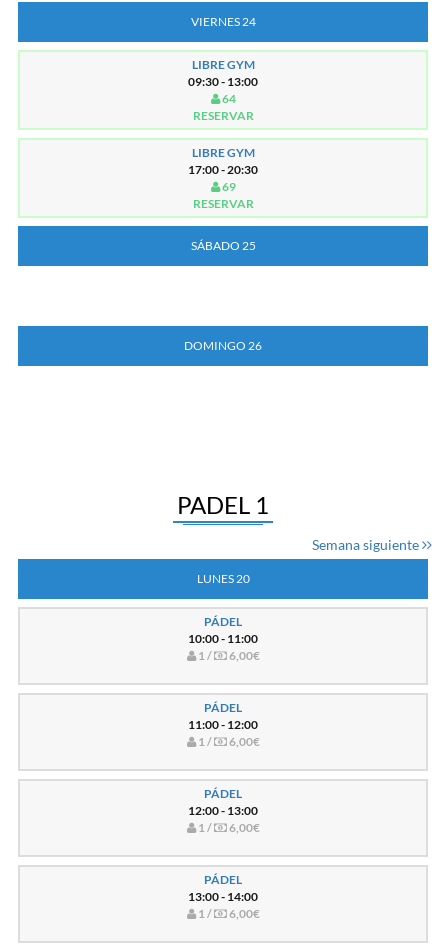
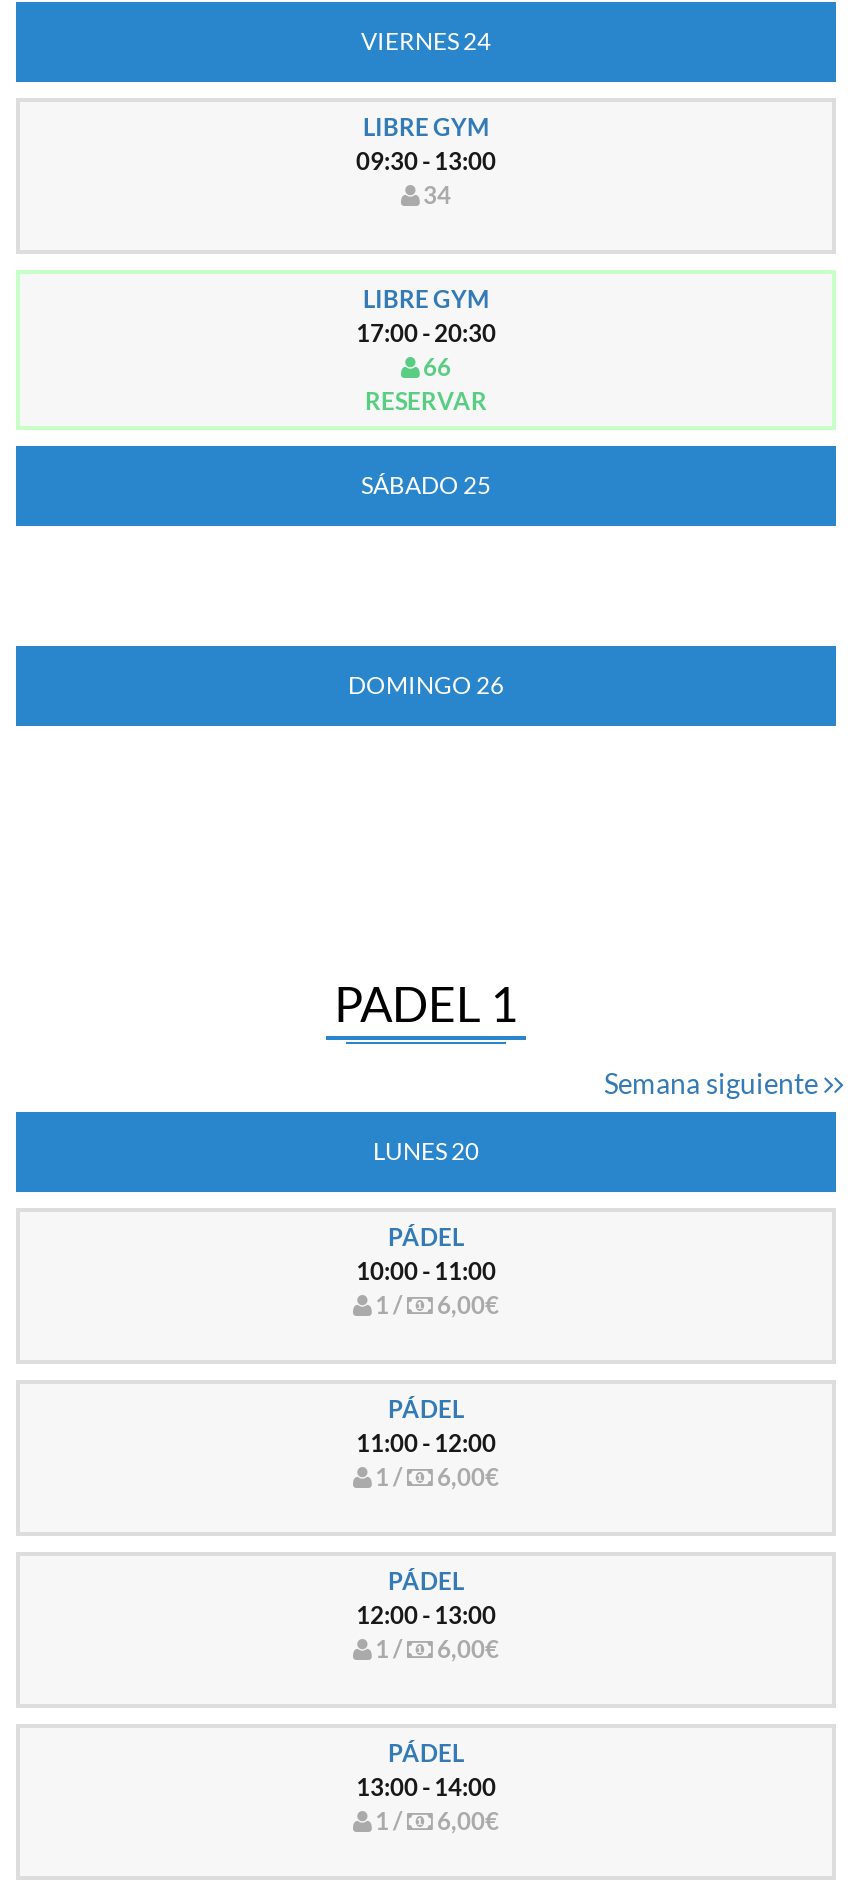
- 64
- RESERVAR
+ 34

- 69
+ 66
